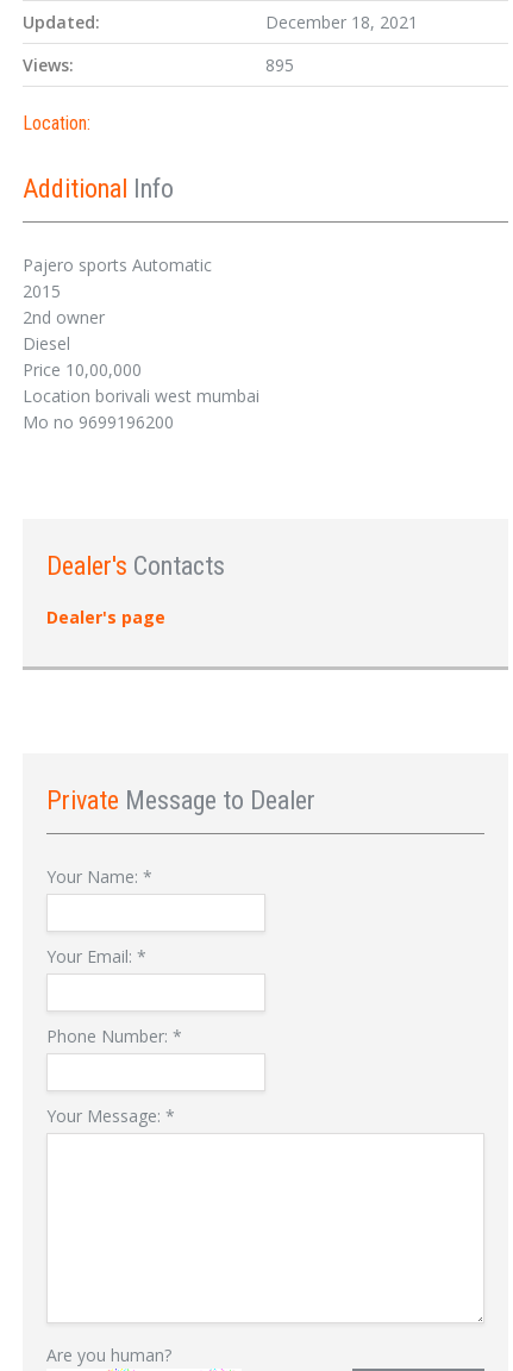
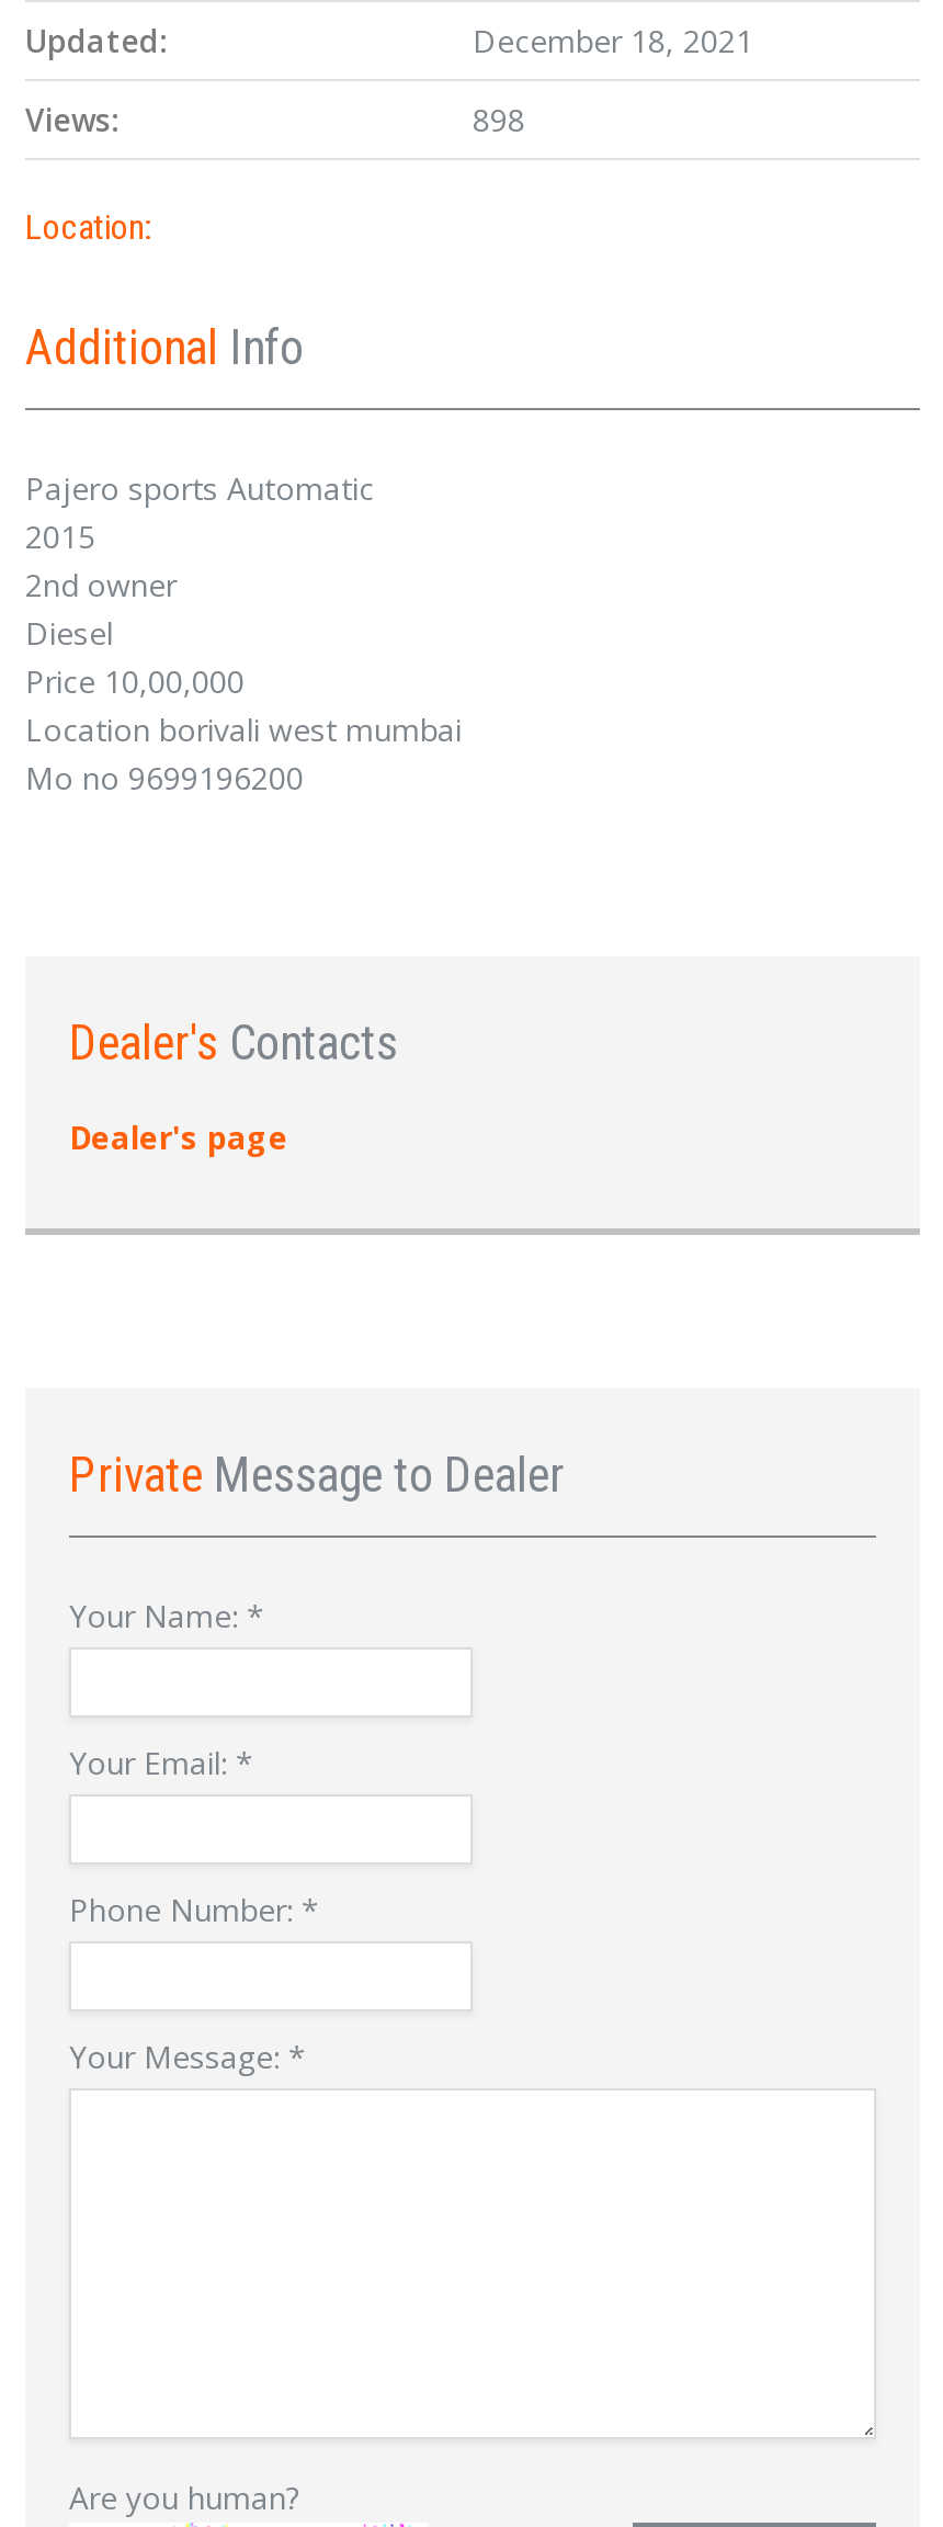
- 895
+ 898
